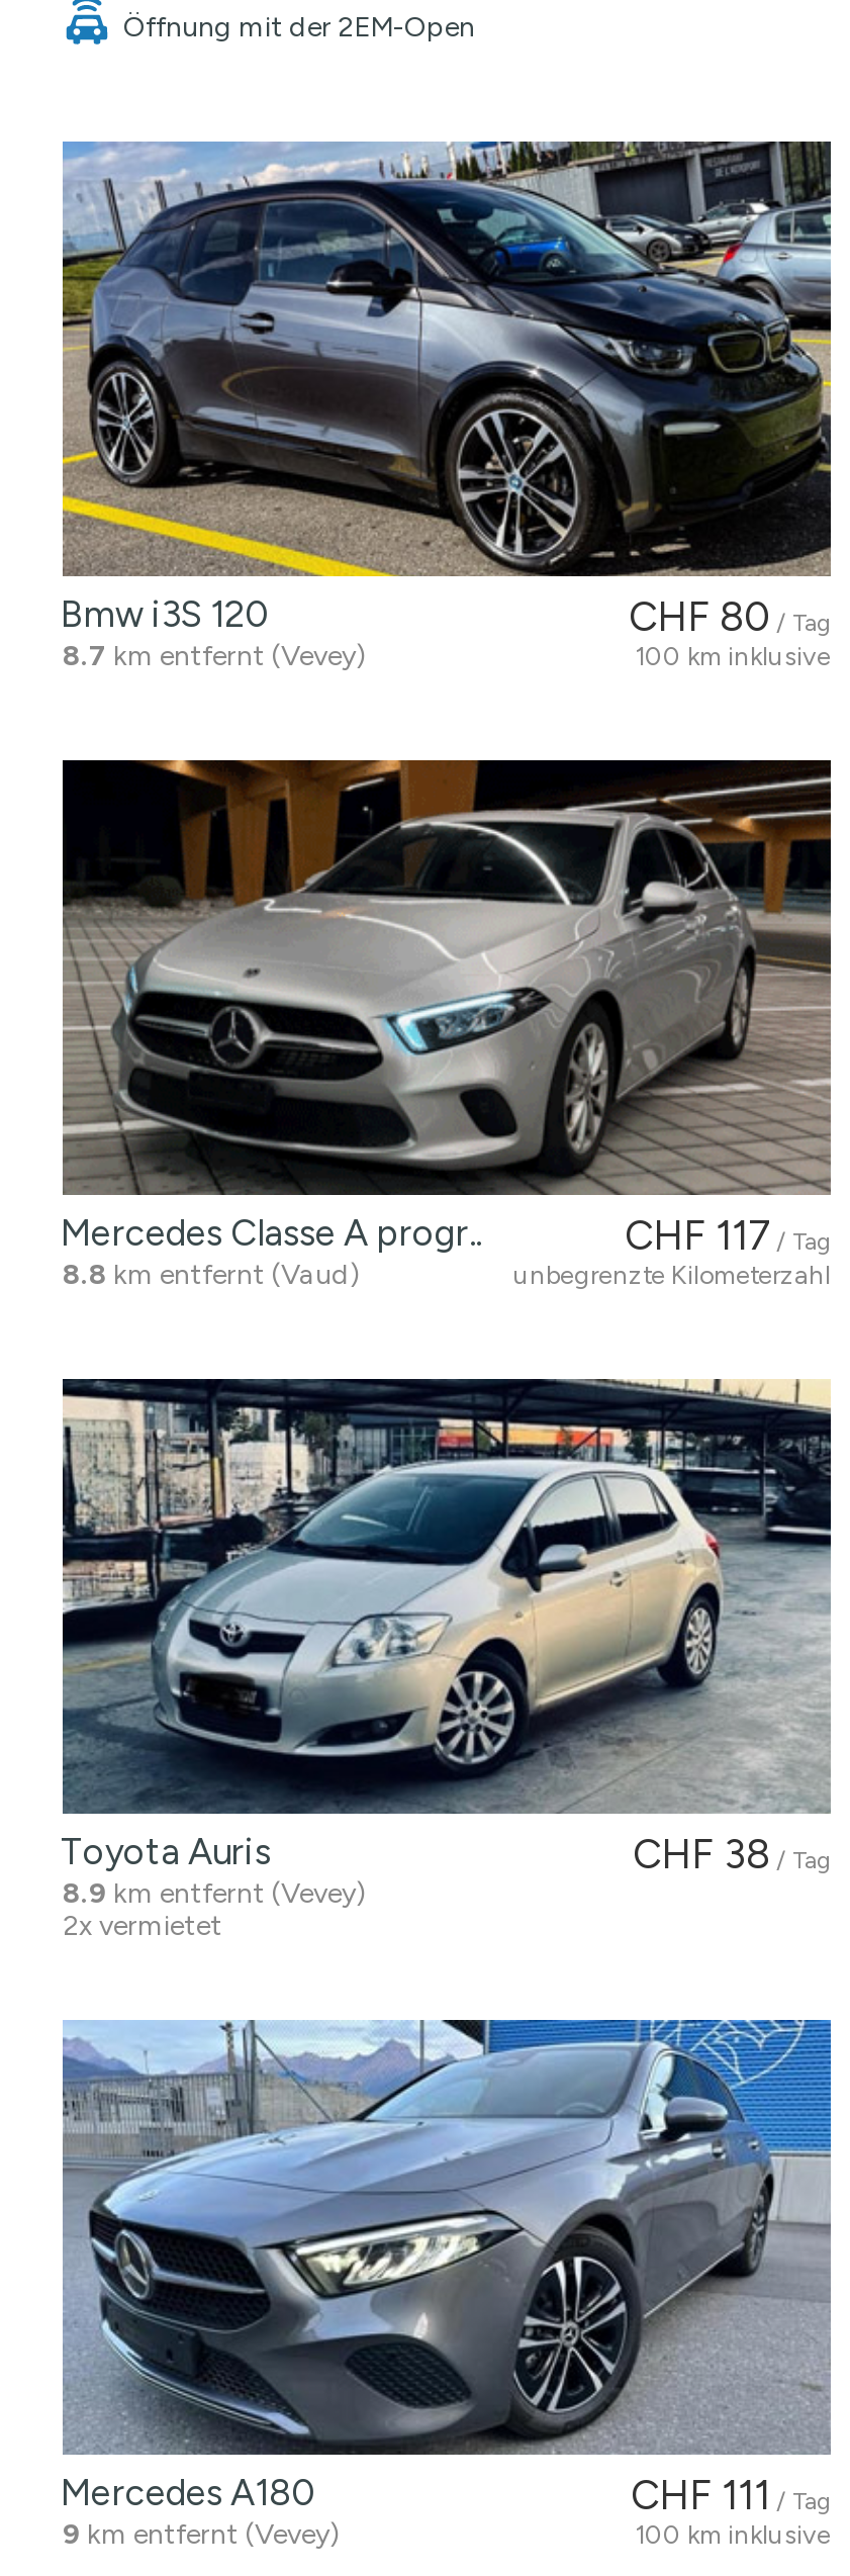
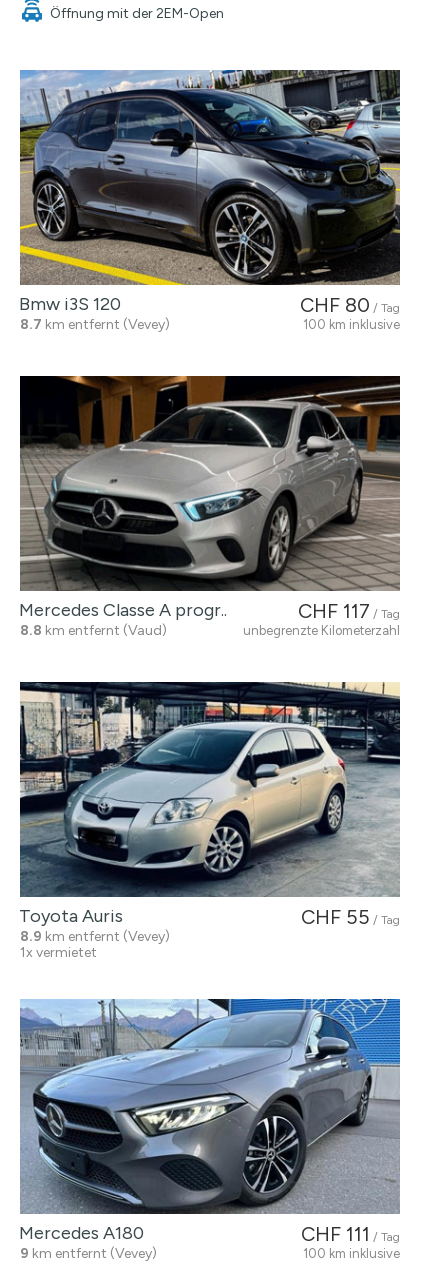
- CHF 38 / Tag
+ CHF 55 / Tag

- 2x vermietet
+ 1x vermietet
